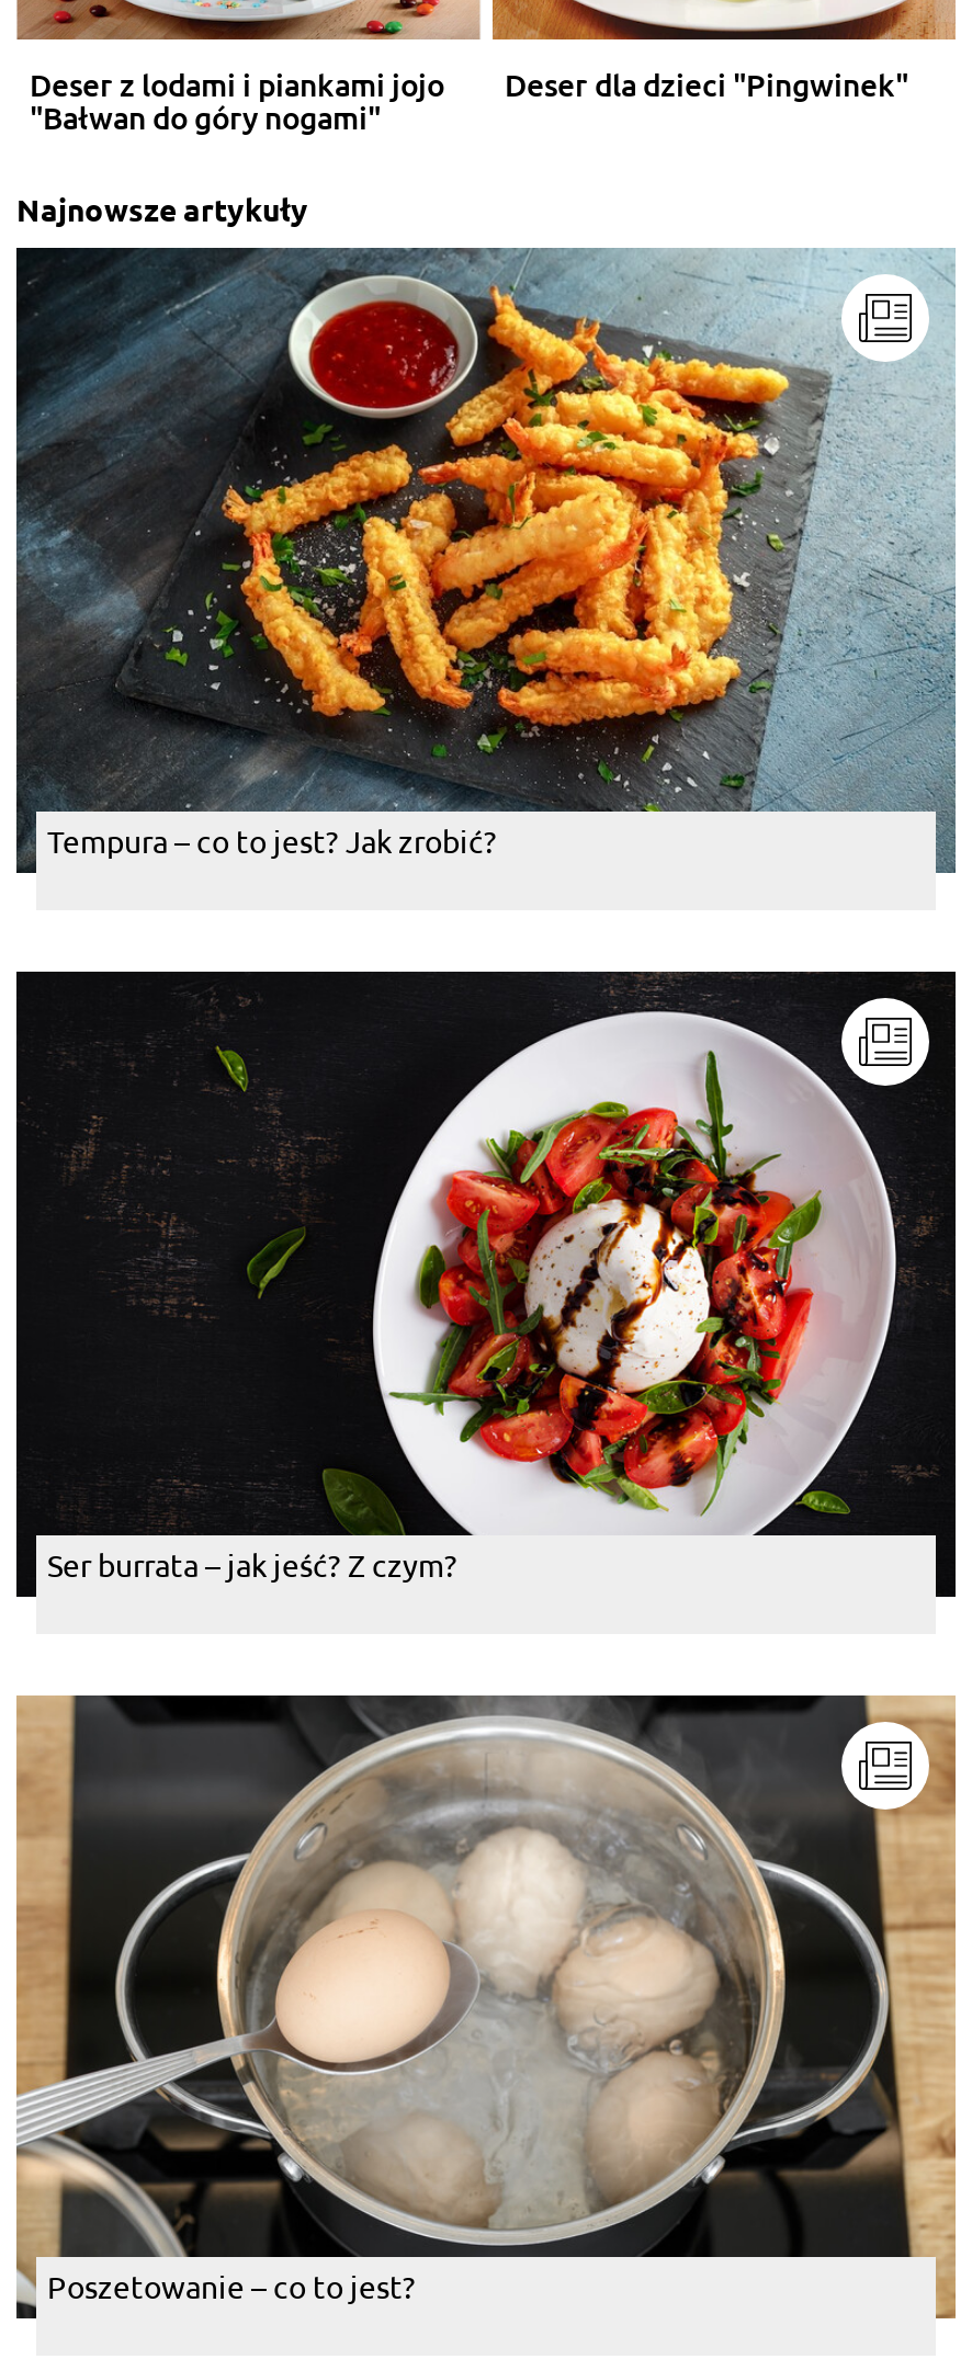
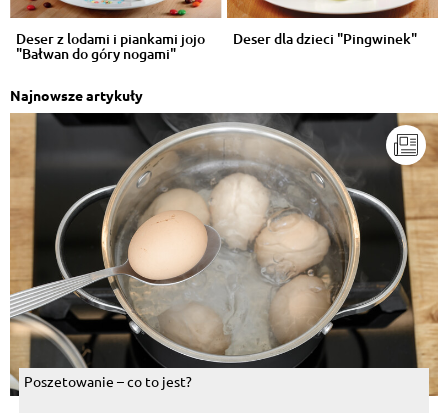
- [image]
- Tempura – co to jest? Jak zrobić?

- [image]
- Ser burrata – jak jeść? Z czym?
